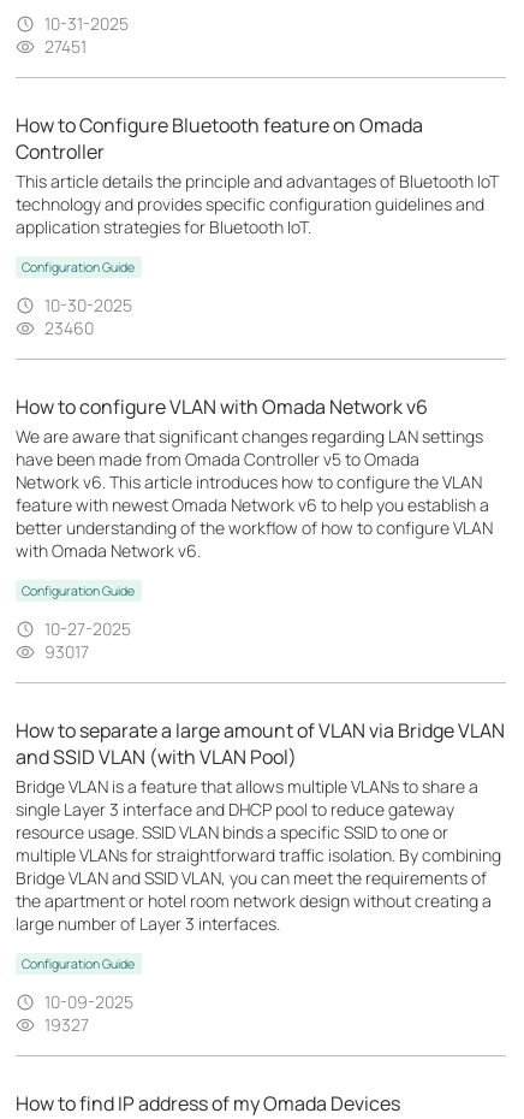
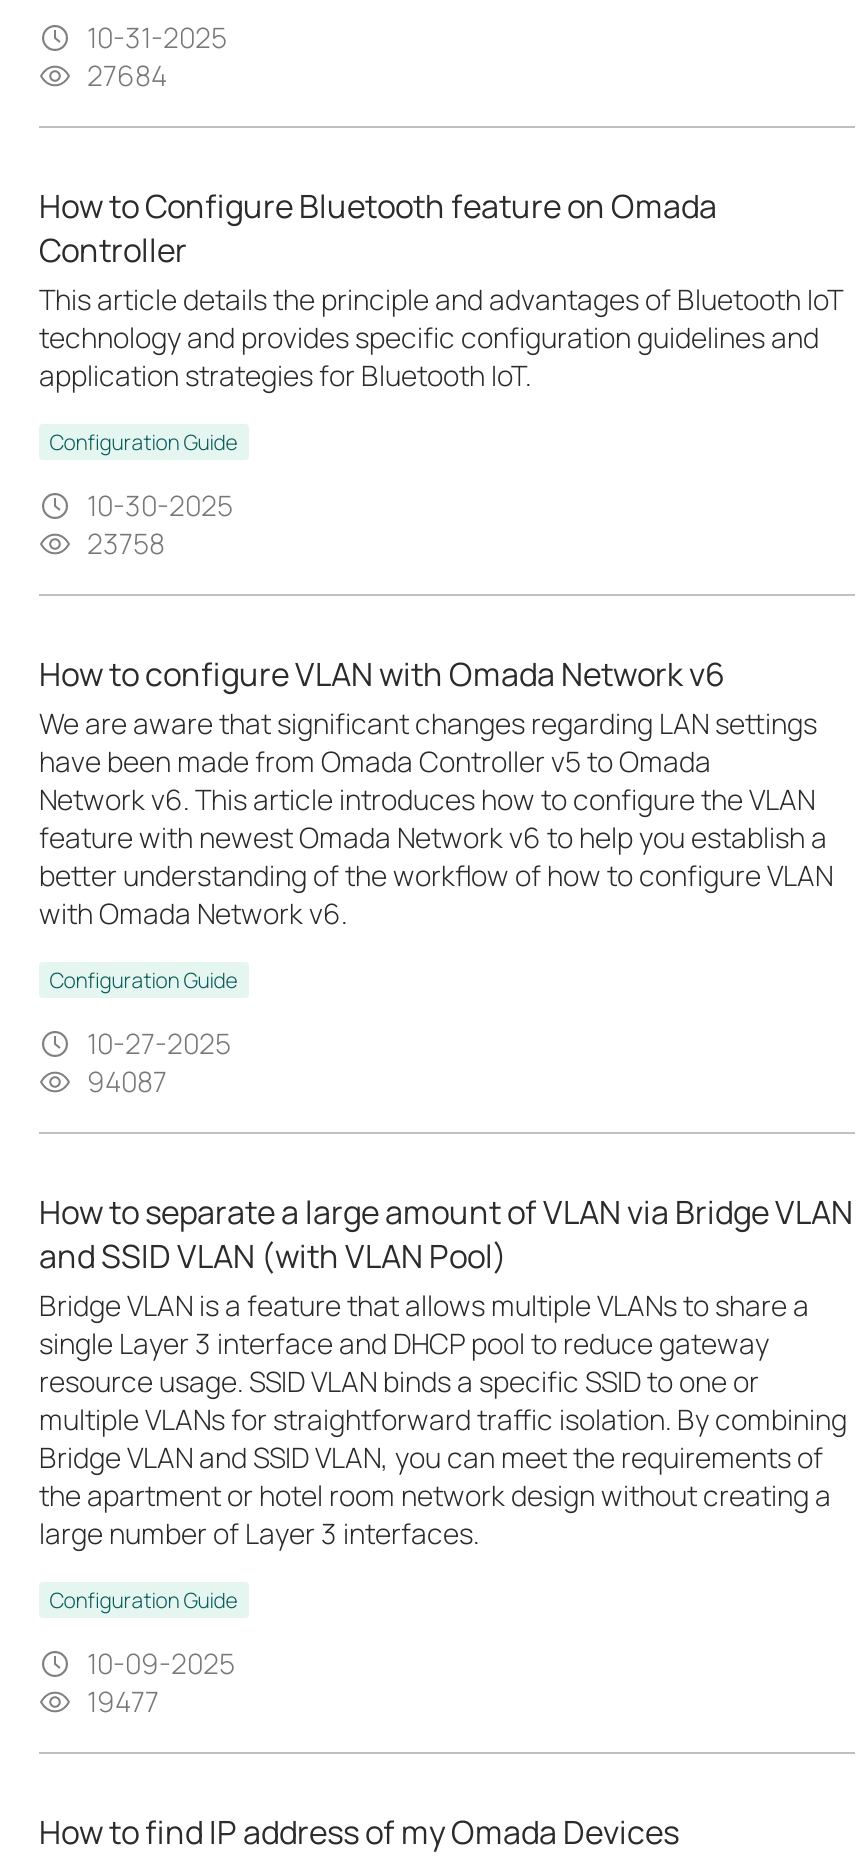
- 27451
+ 27684

- 23460
+ 23758

- 93017
+ 94087

- 19327
+ 19477
